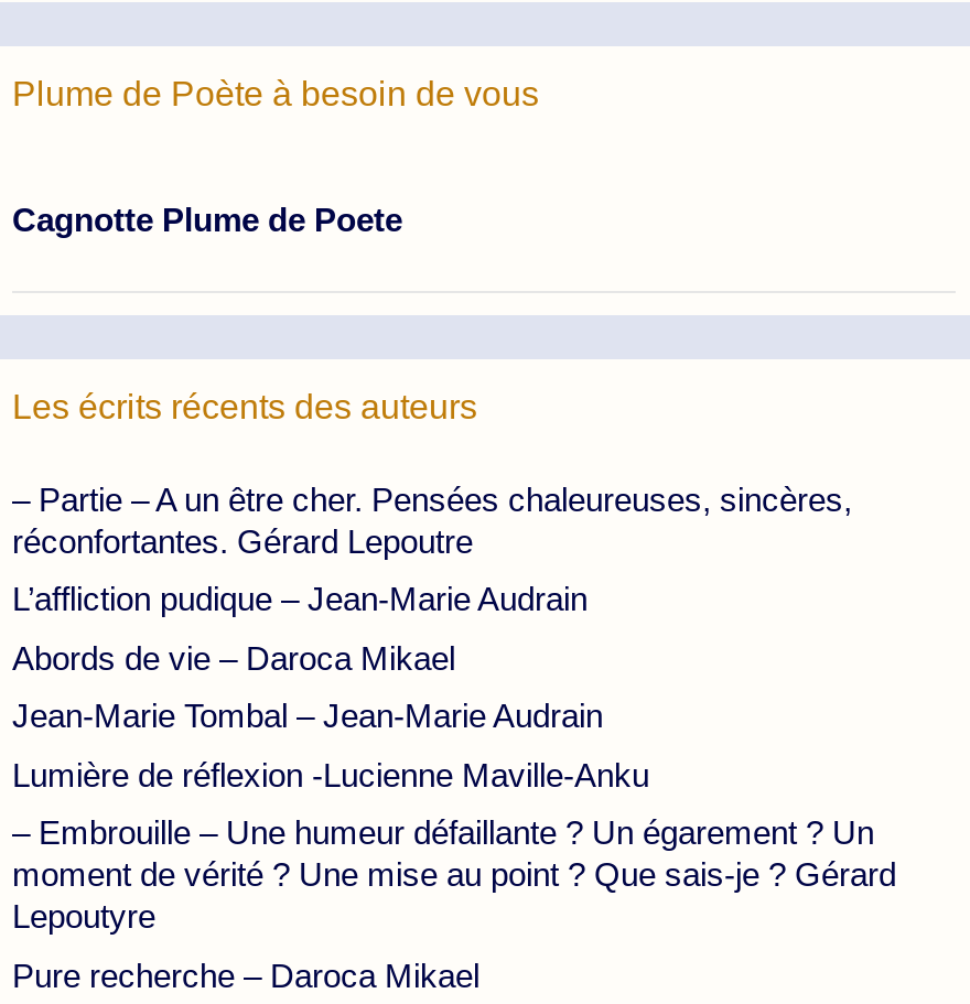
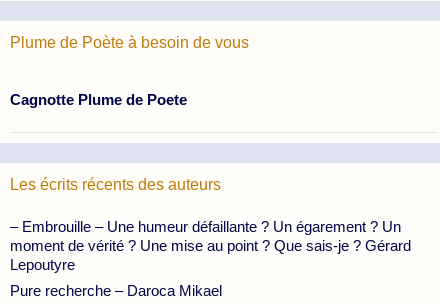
- – Partie – A un être cher. Pensées chaleureuses, sincères,
- réconfortantes. Gérard Lepoutre
- L’affliction pudique – Jean-Marie Audrain
- Abords de vie – Daroca Mikael
- Jean-Marie Tombal – Jean-Marie Audrain
- Lumière de réflexion -Lucienne Maville-Anku
